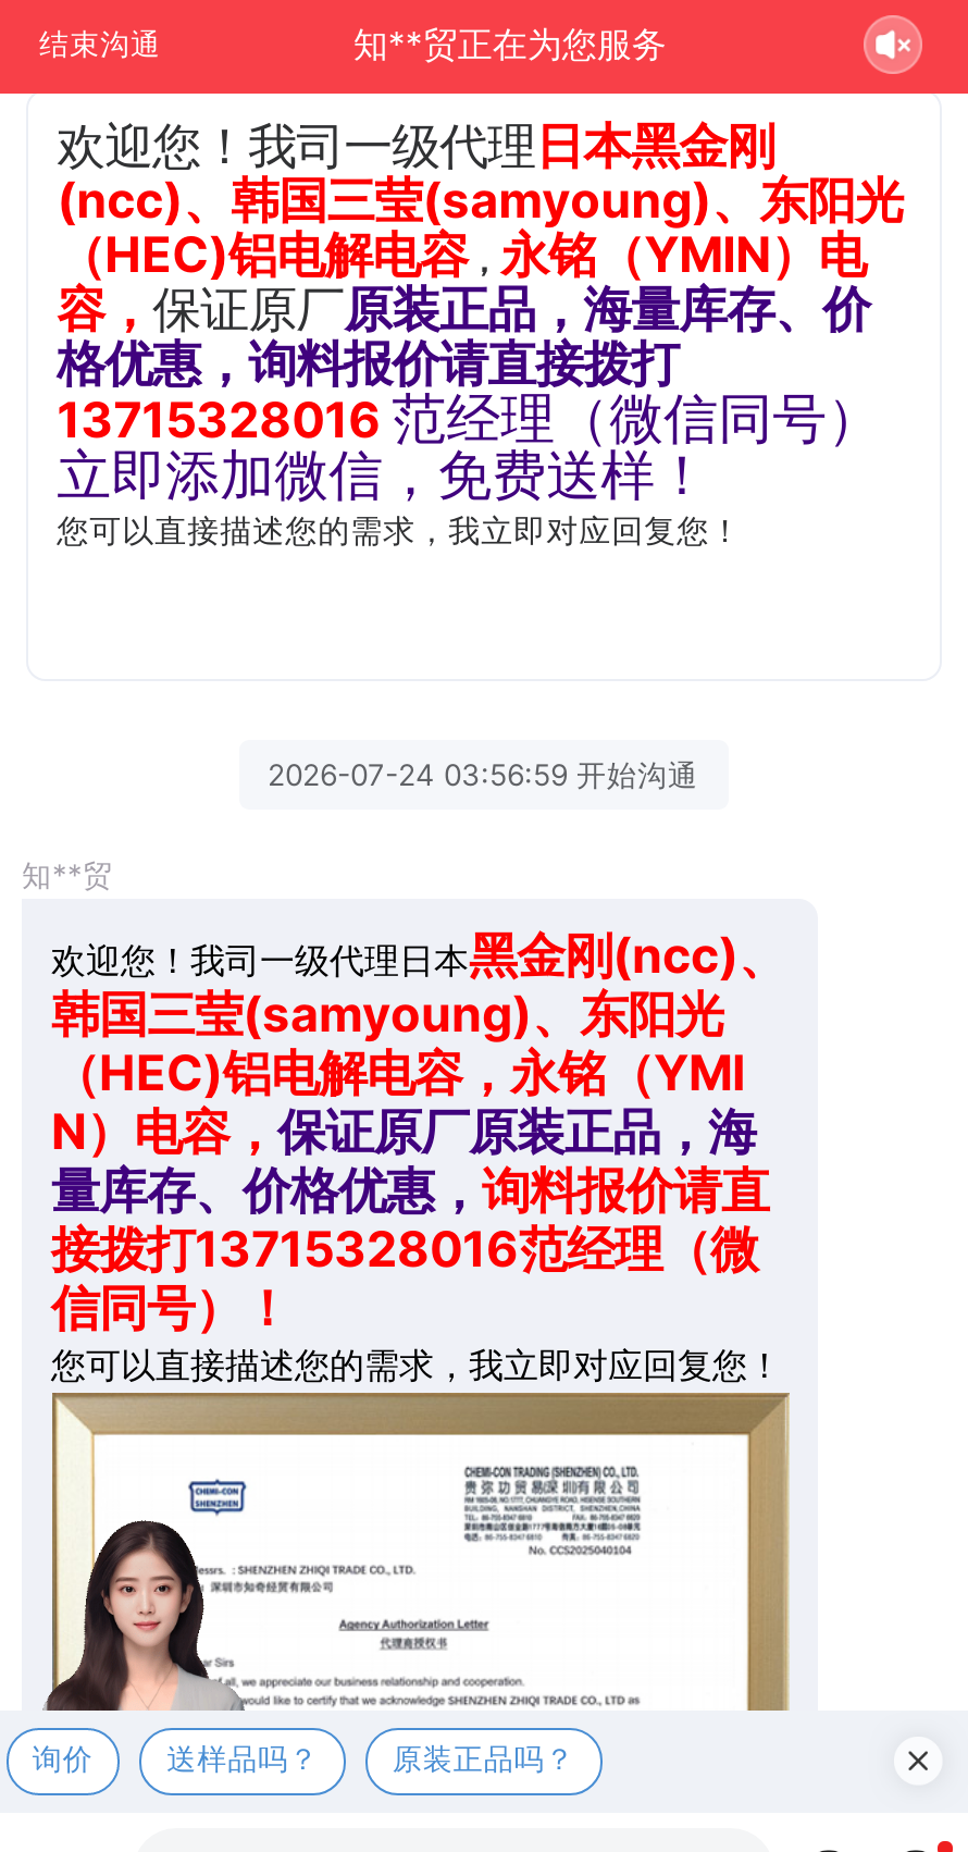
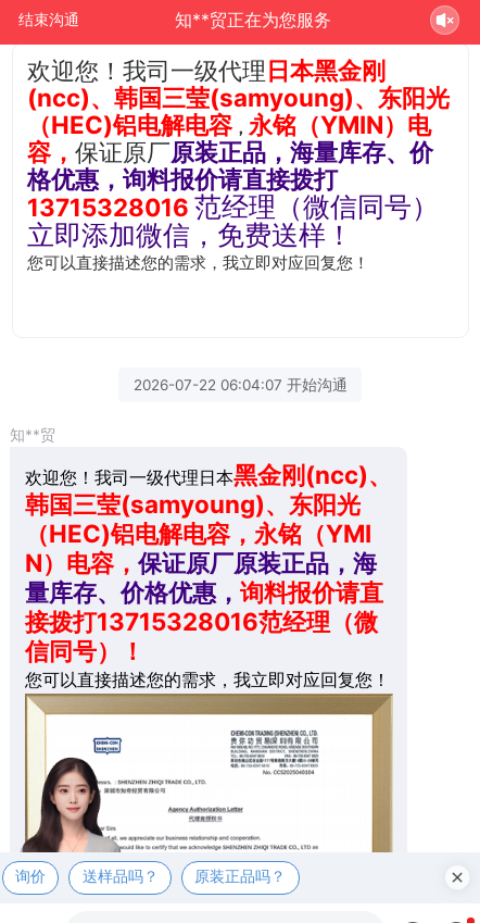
- 2026-07-24 03:56:59 开始沟通
+ 2026-07-22 06:04:07 开始沟通
